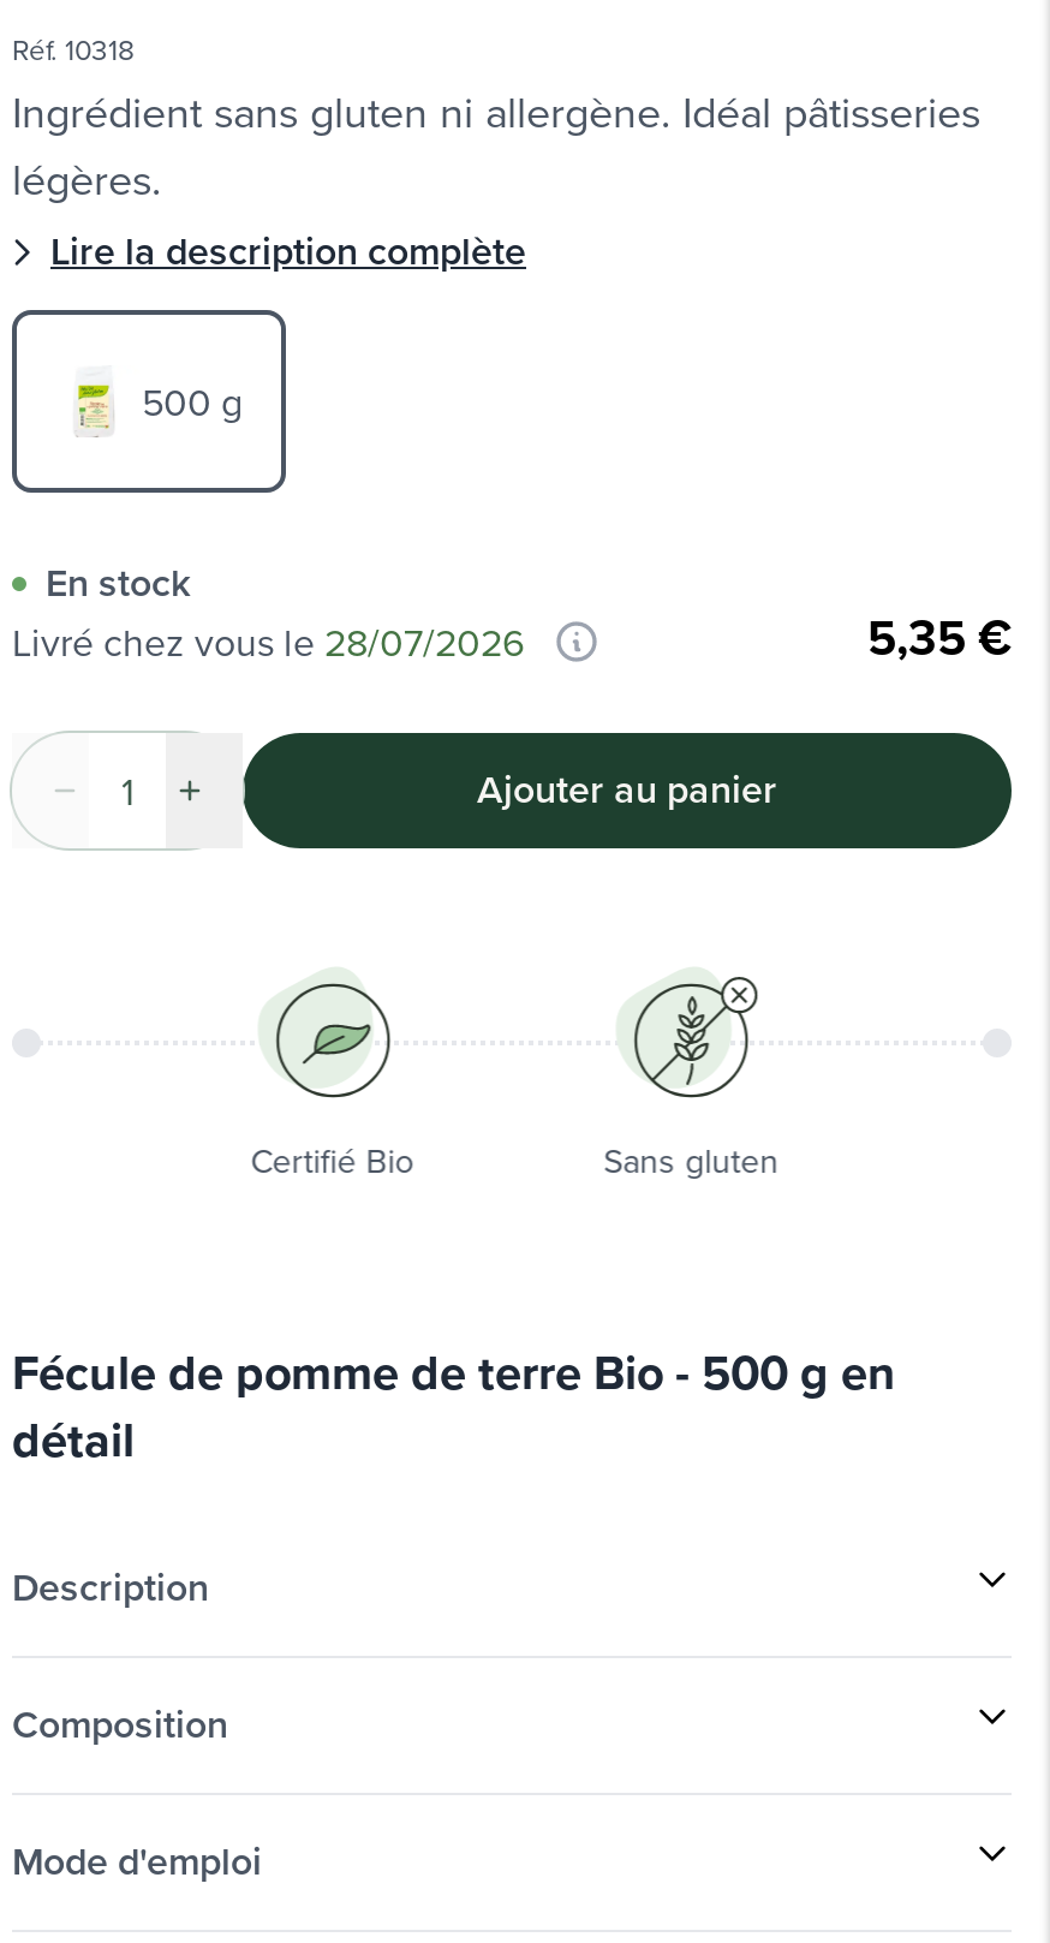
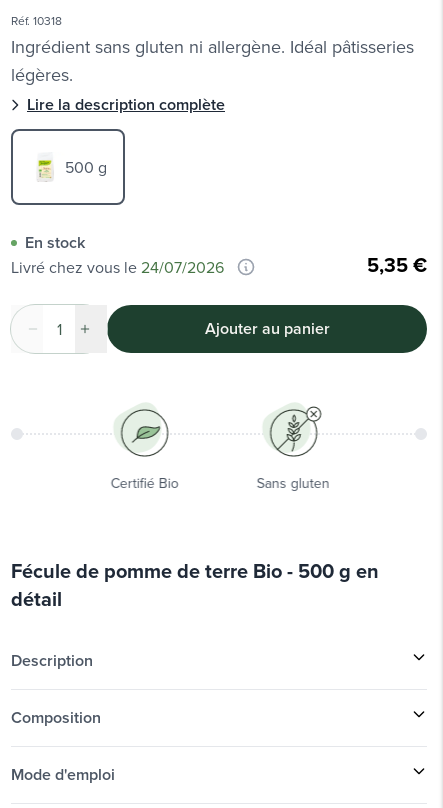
- Livré chez vous le 28/07/2026
+ Livré chez vous le 24/07/2026
